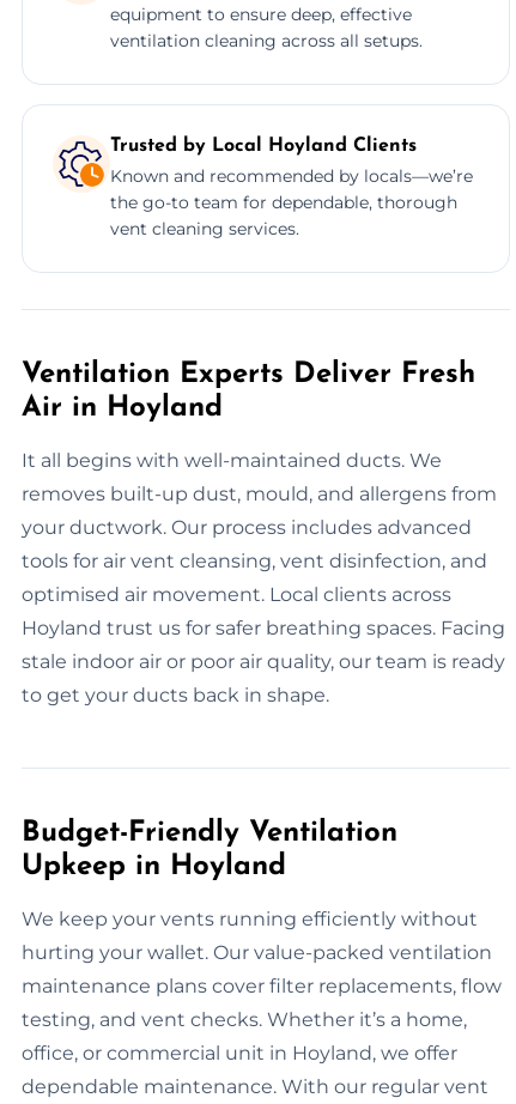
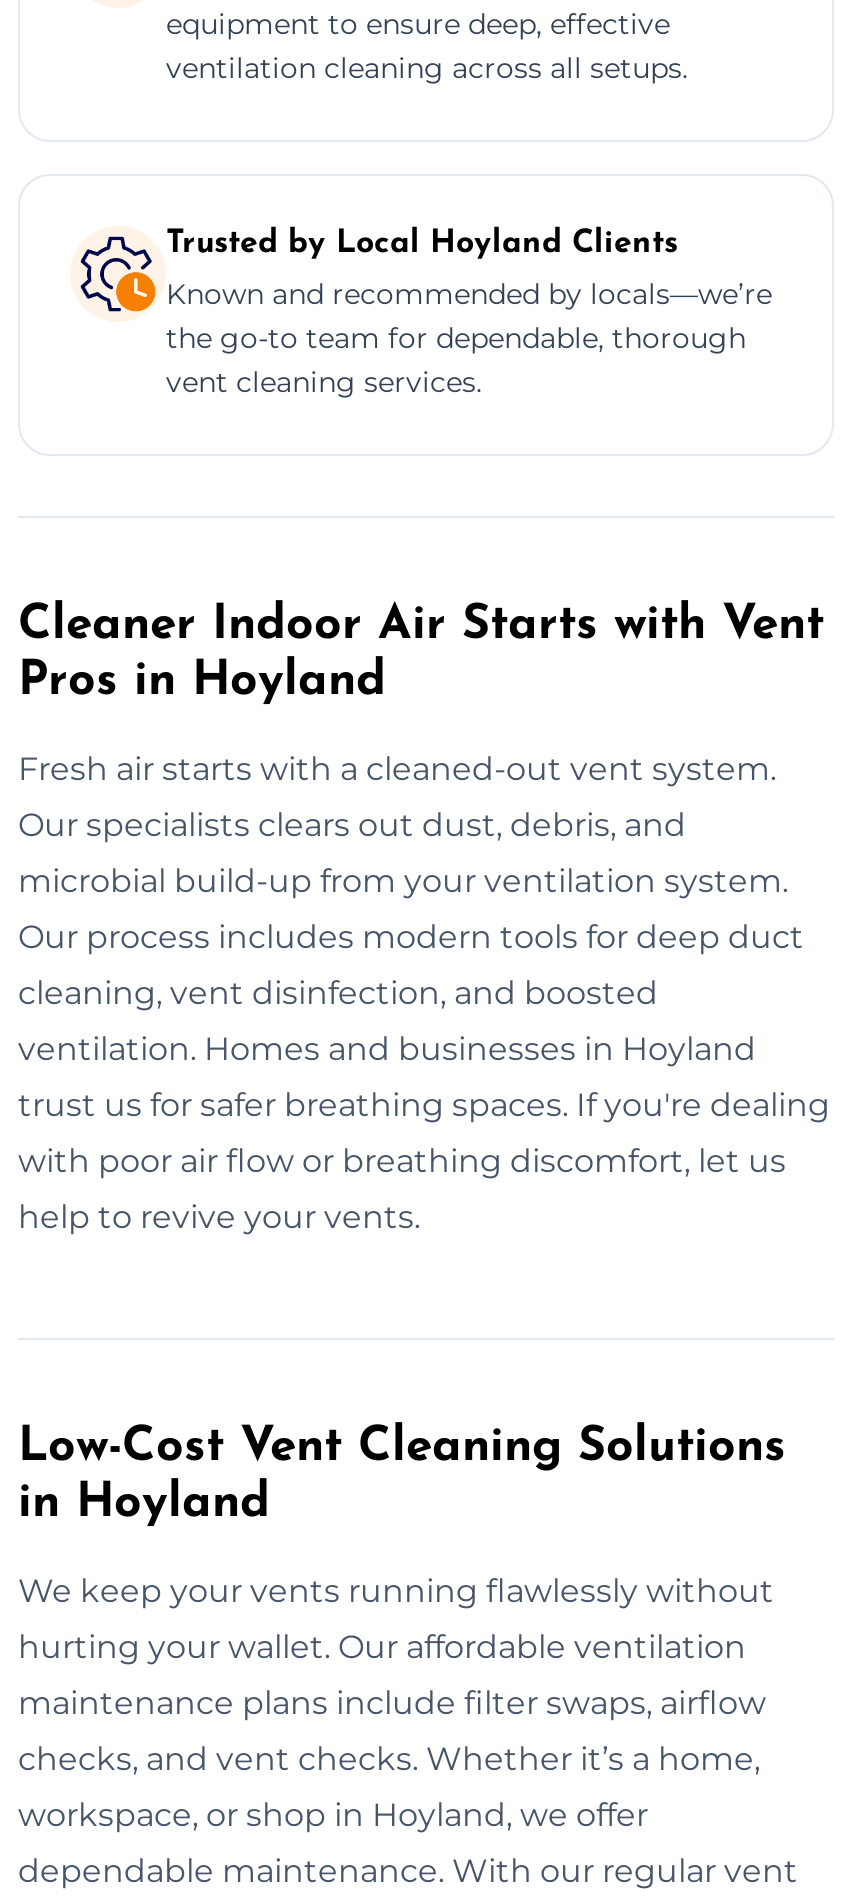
- Ventilation Experts Deliver Fresh
- Air in Hoyland
- It all begins with well-maintained ducts. We
- removes built-up dust, mould, and allergens from
- your ductwork. Our process includes advanced
- tools for air vent cleansing, vent disinfection, and
- optimised air movement. Local clients across
- Hoyland trust us for safer breathing spaces. Facing
- stale indoor air or poor air quality, our team is ready
- to get your ducts back in shape.
+ Cleaner Indoor Air Starts with Vent
+ Pros in Hoyland
+ Fresh air starts with a cleaned-out vent system.
+ Our specialists clears out dust, debris, and
+ microbial build-up from your ventilation system.
+ Our process includes modern tools for deep duct
+ cleaning, vent disinfection, and boosted
+ ventilation. Homes and businesses in Hoyland
+ trust us for safer breathing spaces. If you're dealing
+ with poor air flow or breathing discomfort, let us
+ help to revive your vents.

- Budget-Friendly Ventilation
- Upkeep in Hoyland
- We keep your vents running efficiently without
- hurting your wallet. Our value-packed ventilation
- maintenance plans cover filter replacements, flow
- testing, and vent checks. Whether it’s a home,
- office, or commercial unit in Hoyland, we offer
+ Low-Cost Vent Cleaning Solutions
+ in Hoyland
+ We keep your vents running flawlessly without
+ hurting your wallet. Our affordable ventilation
+ maintenance plans include filter swaps, airflow
+ checks, and vent checks. Whether it’s a home,
+ workspace, or shop in Hoyland, we offer
